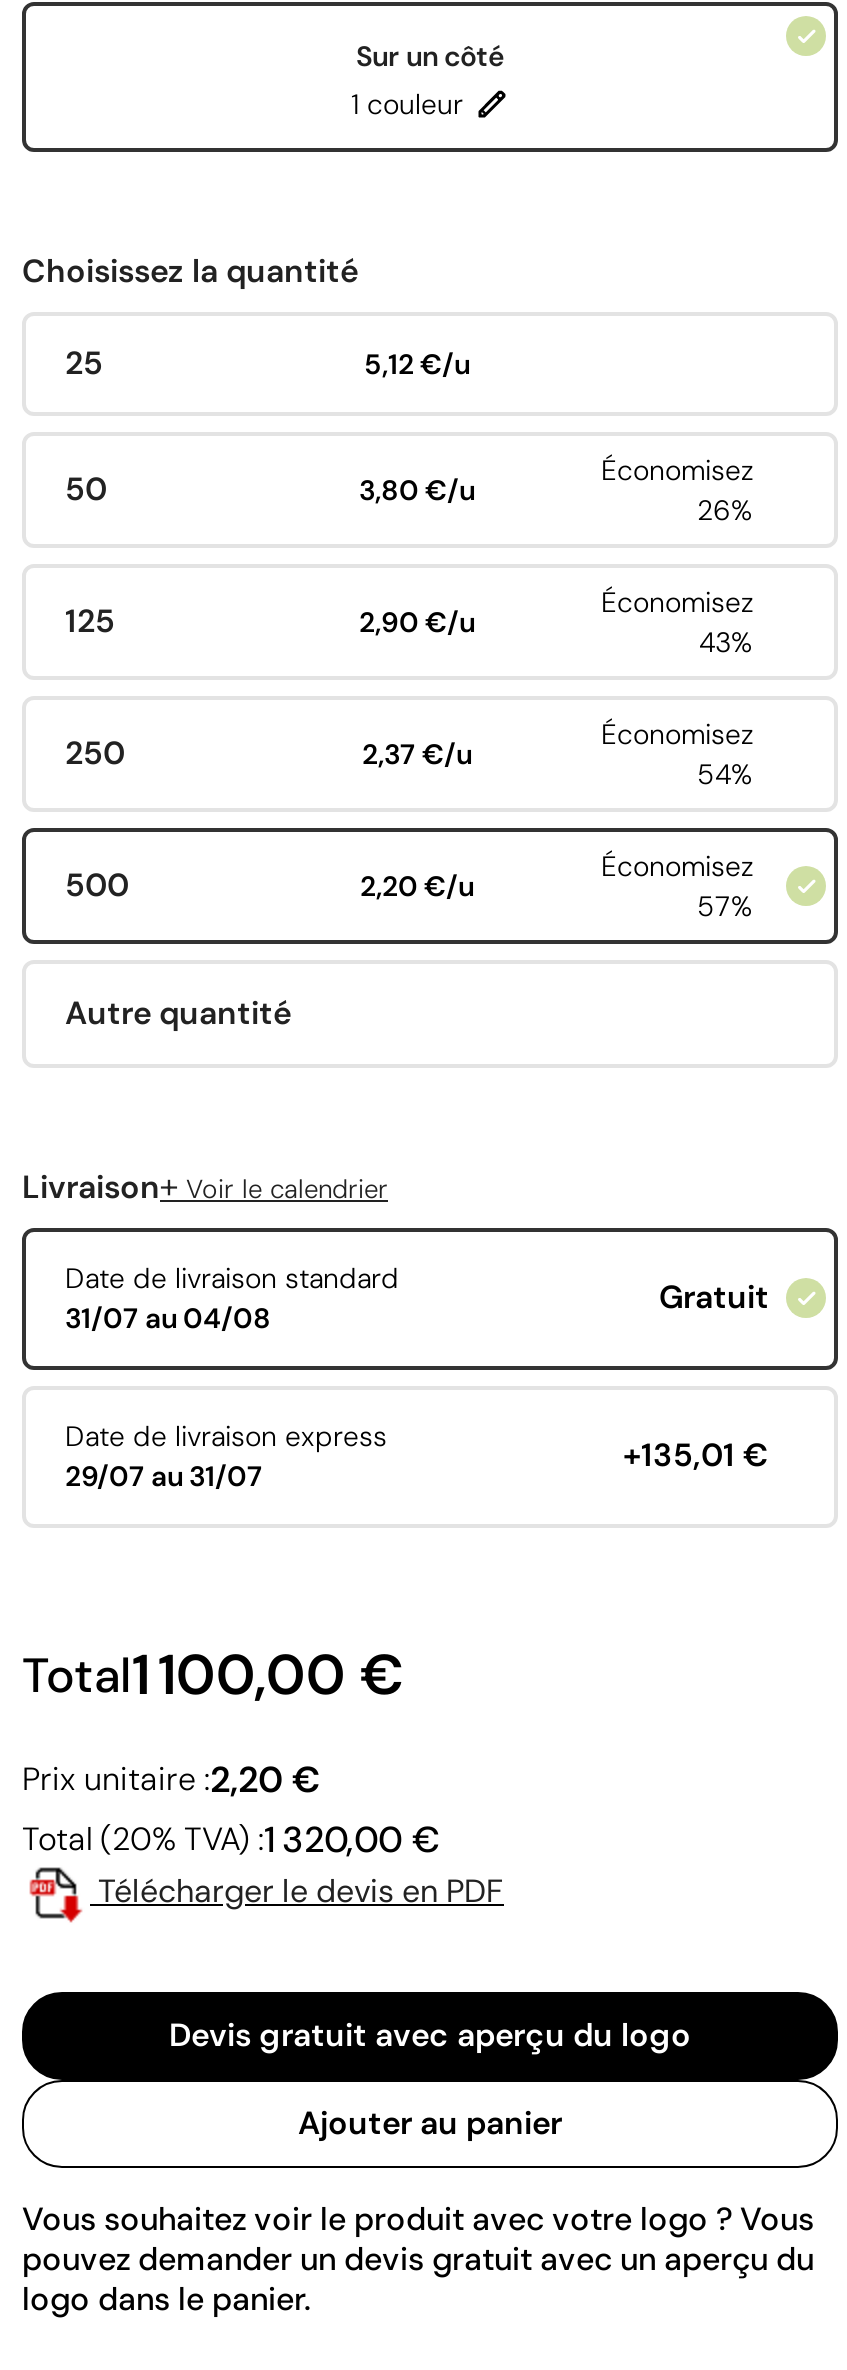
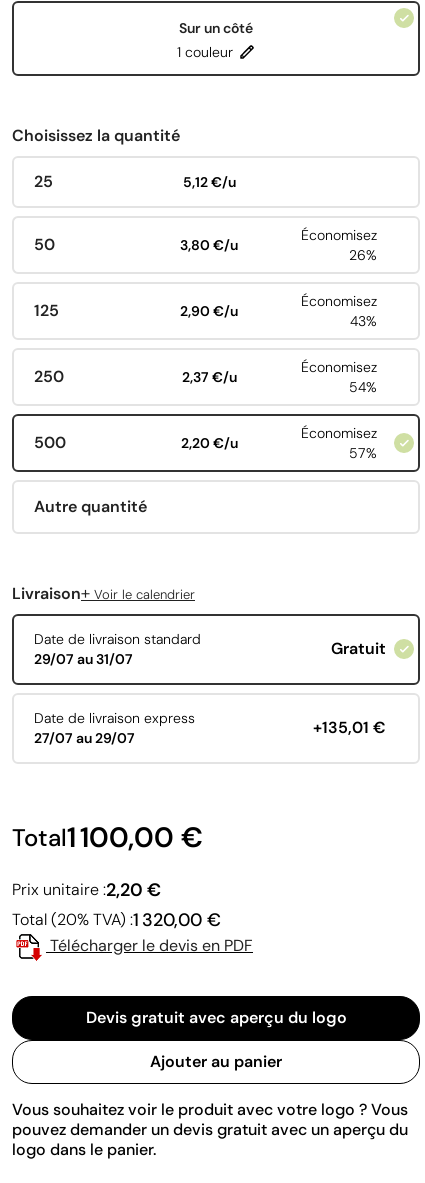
- 31/07 au 04/08
+ 29/07 au 31/07

- 29/07 au 31/07
+ 27/07 au 29/07
